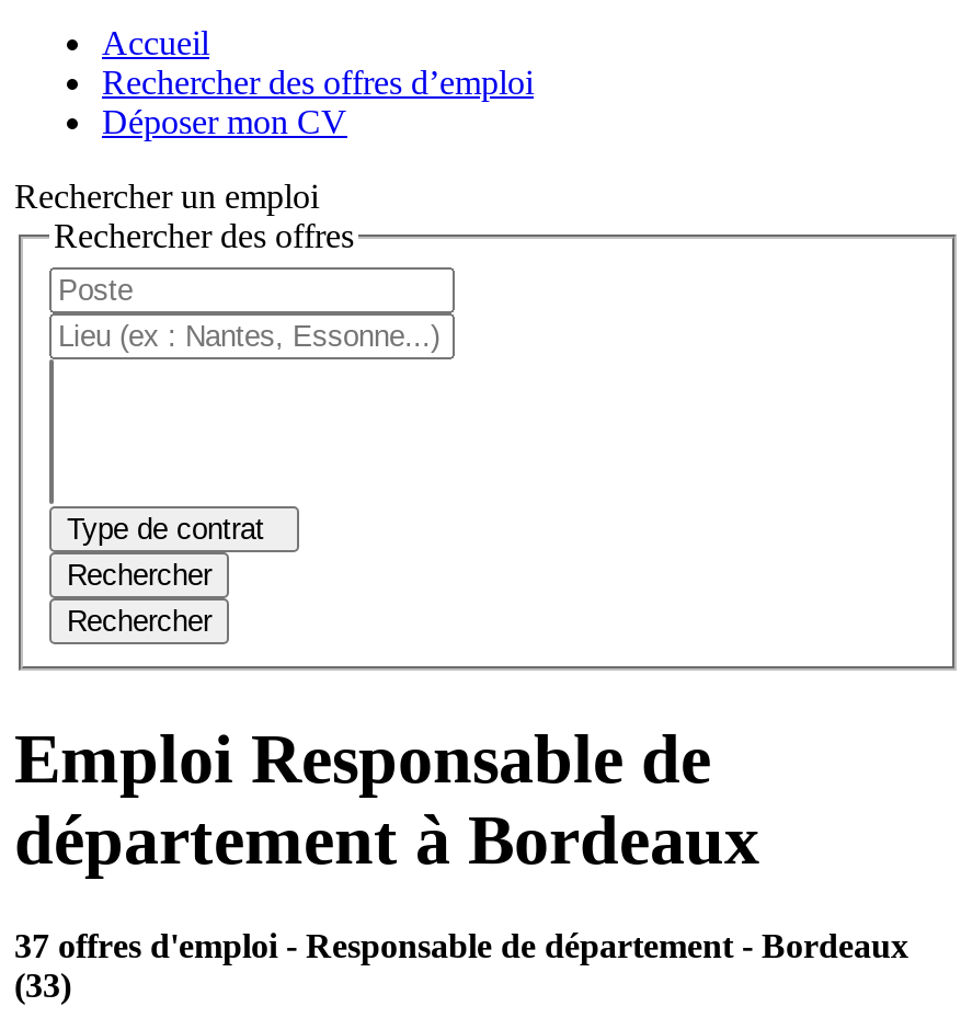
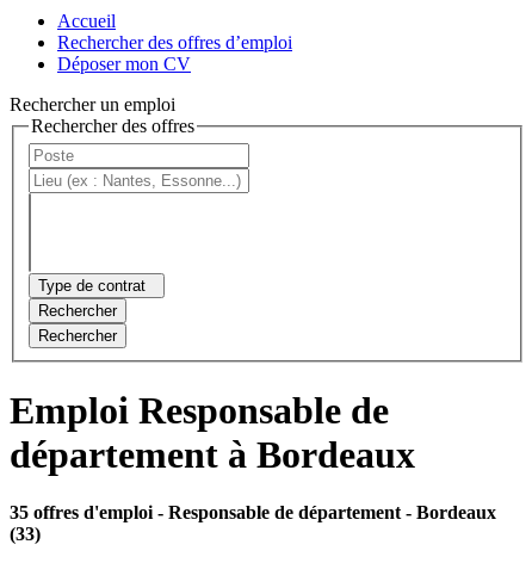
- 37 offres d'emploi - Responsable de département - Bordeaux
+ 35 offres d'emploi - Responsable de département - Bordeaux
